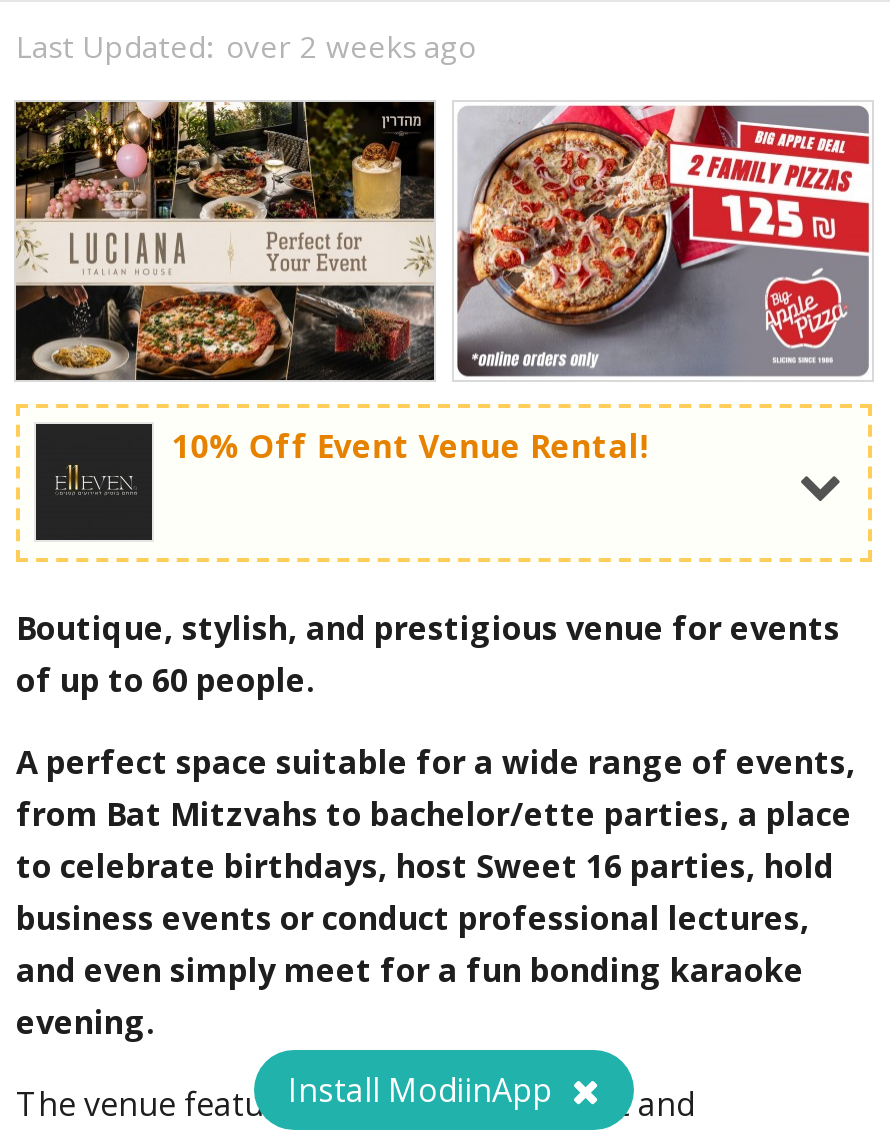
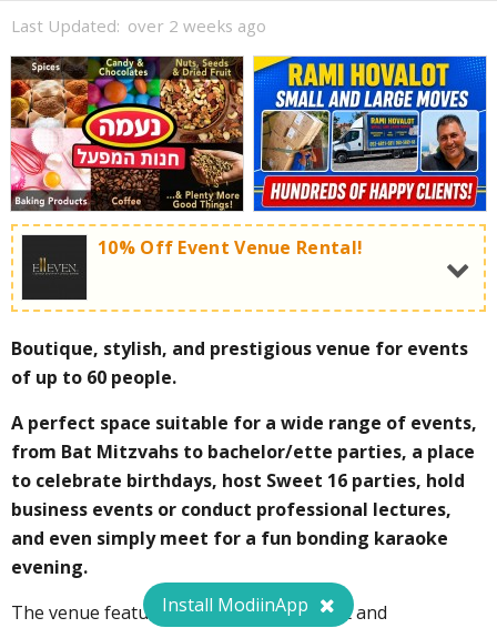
- [image]
+ [image]

- [image]
+ [image]
